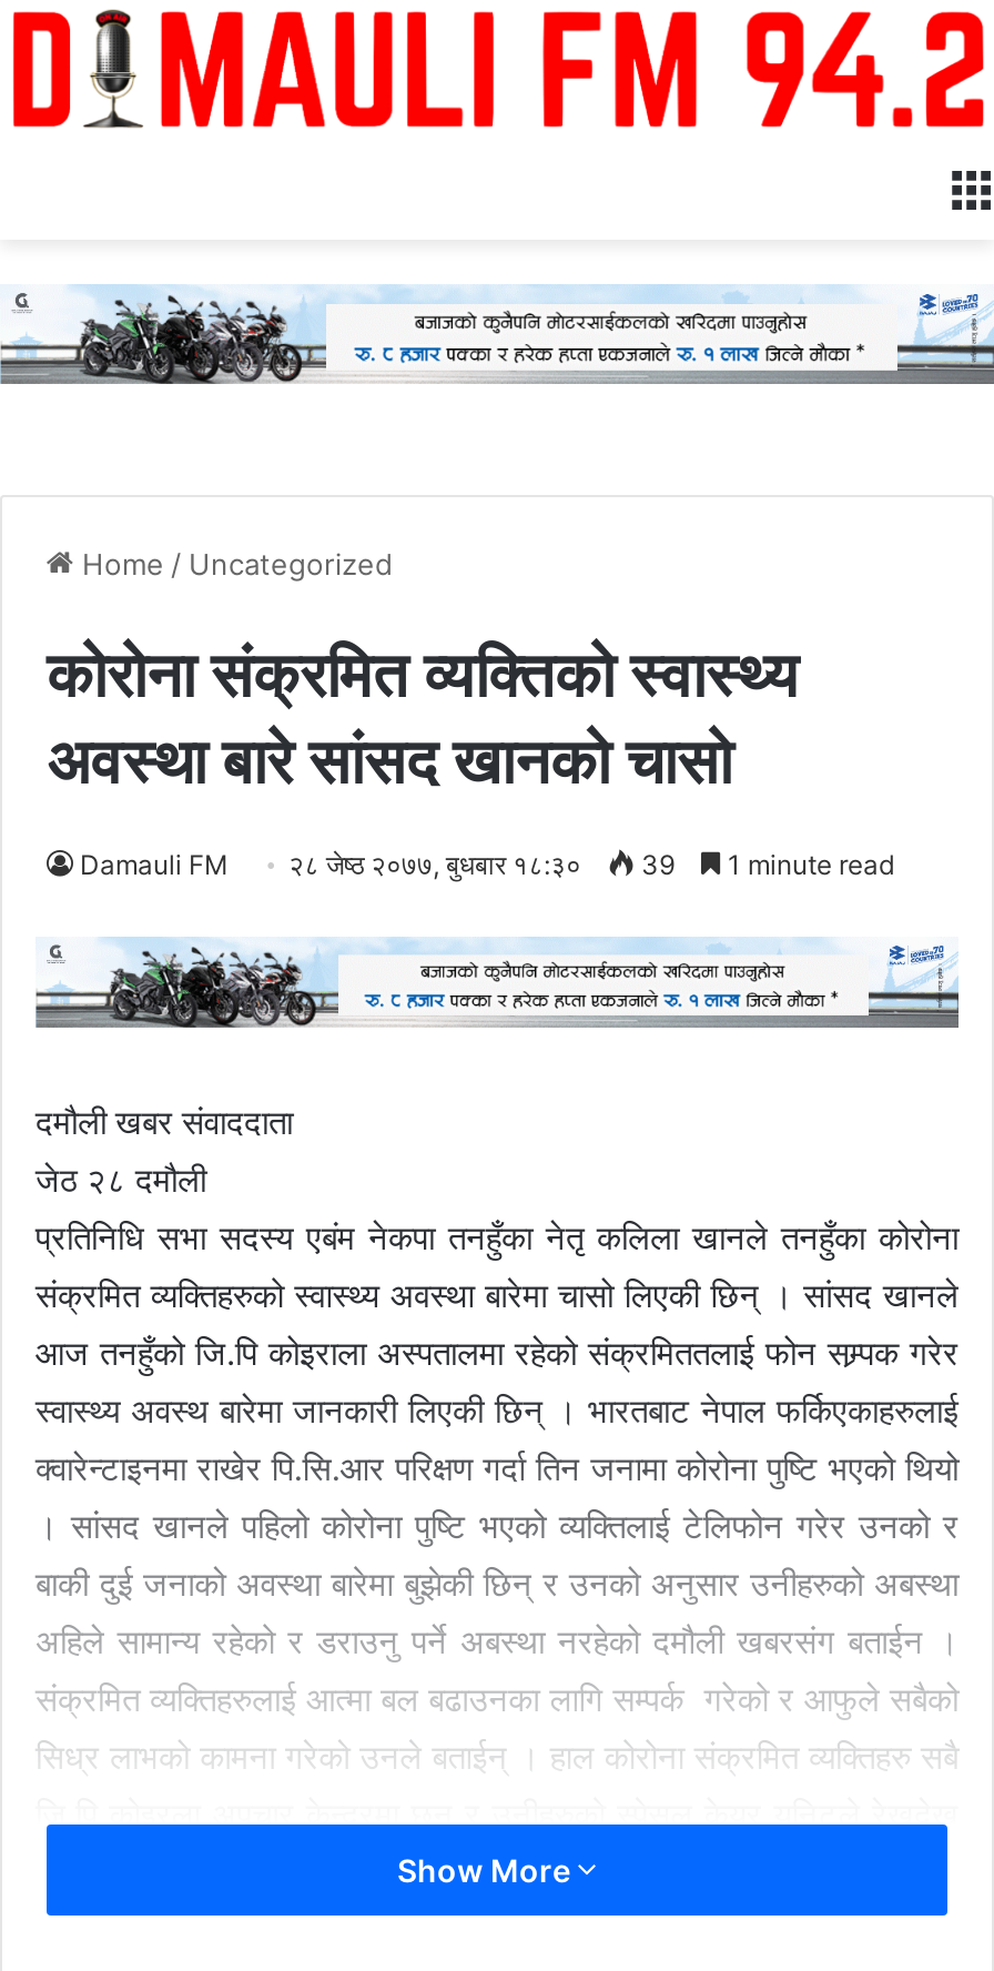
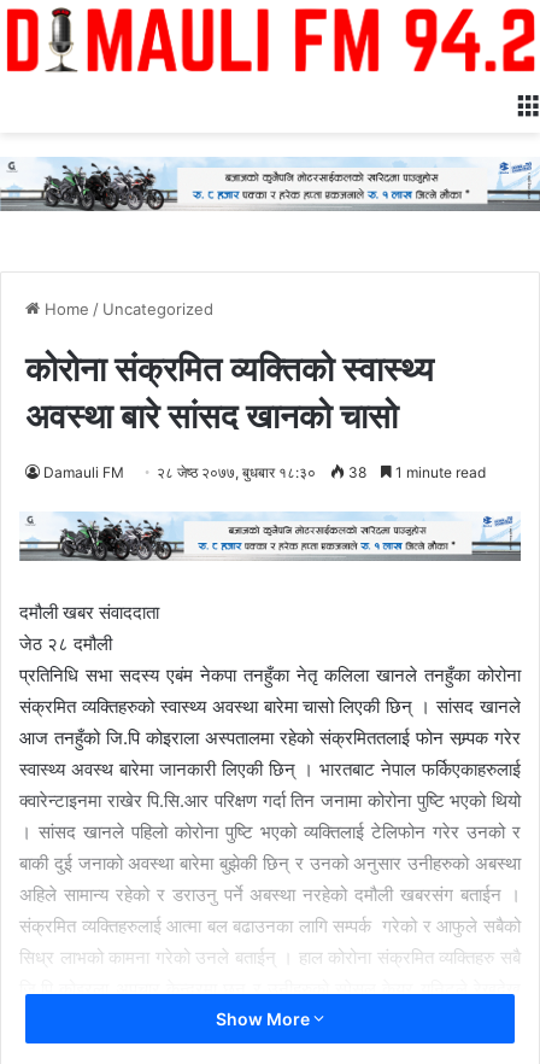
- Damauli FM २८ जेष्ठ २०७७, बुधबार १८:३० 39 1 minute read
+ Damauli FM २८ जेष्ठ २०७७, बुधबार १८:३० 38 1 minute read
